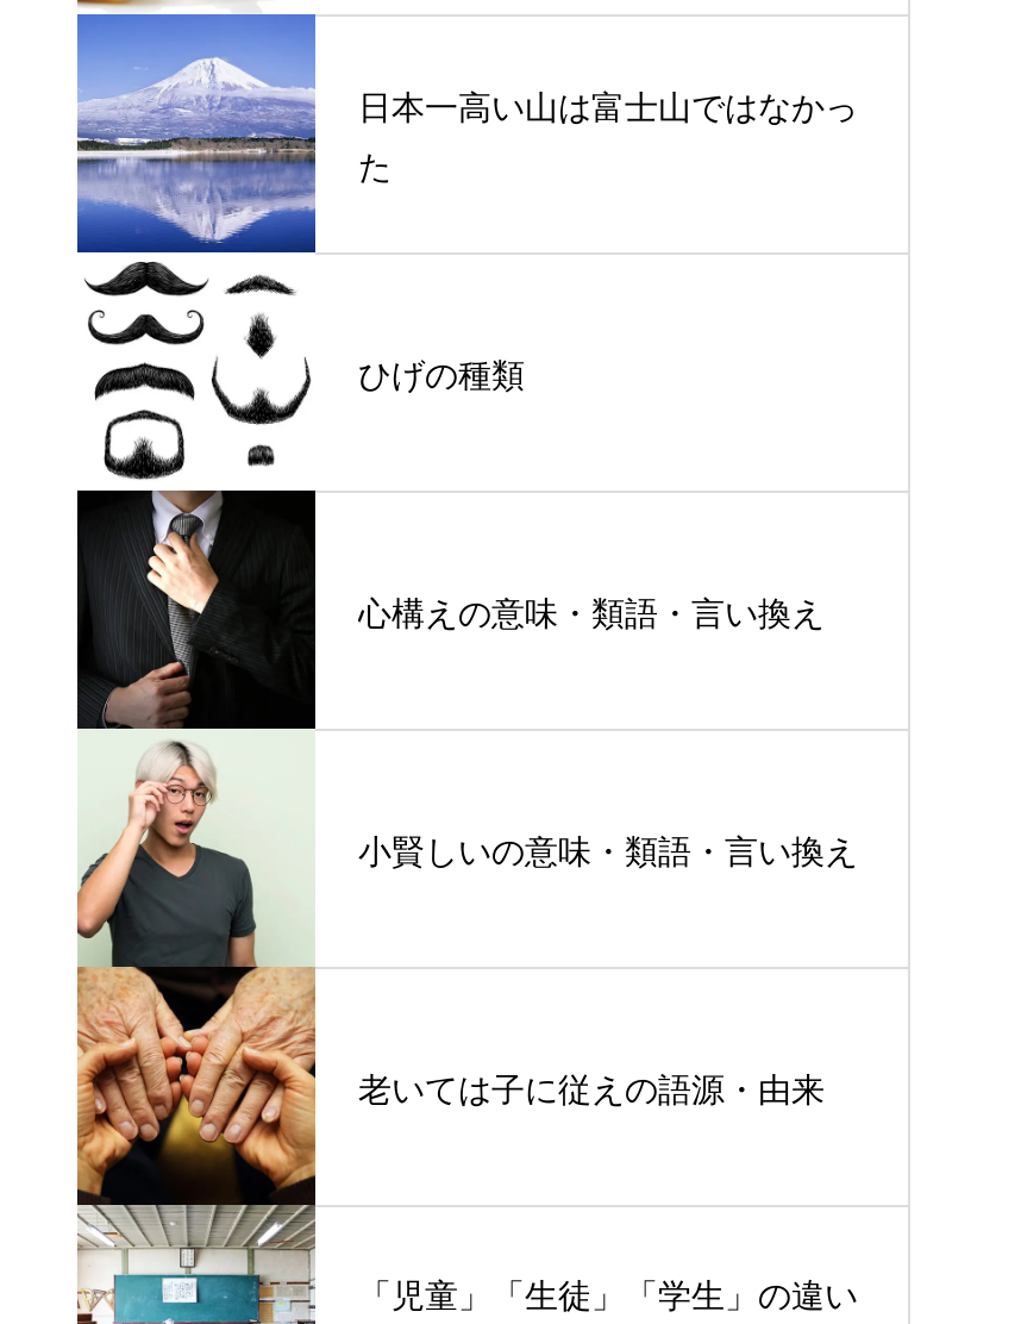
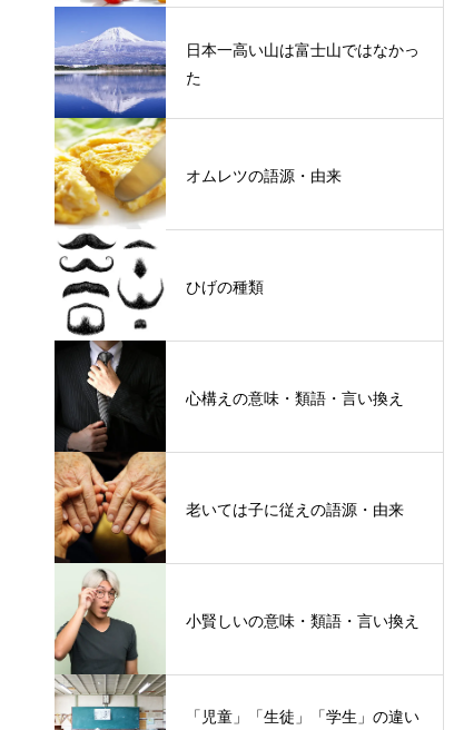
+ [image]
+ オムレツの語源・由来

moved down: [image] | 小賢しいの意味・類語・言い換え
